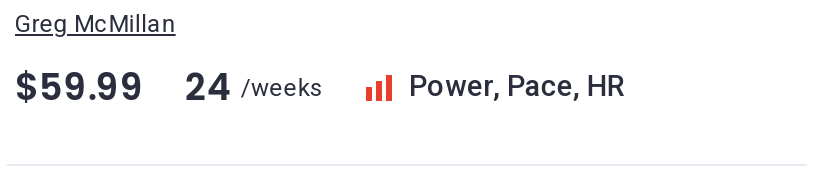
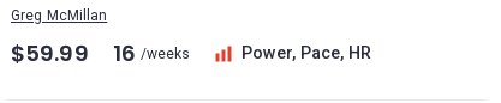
- $59.99 24 /weeks
+ $59.99 16 /weeks
